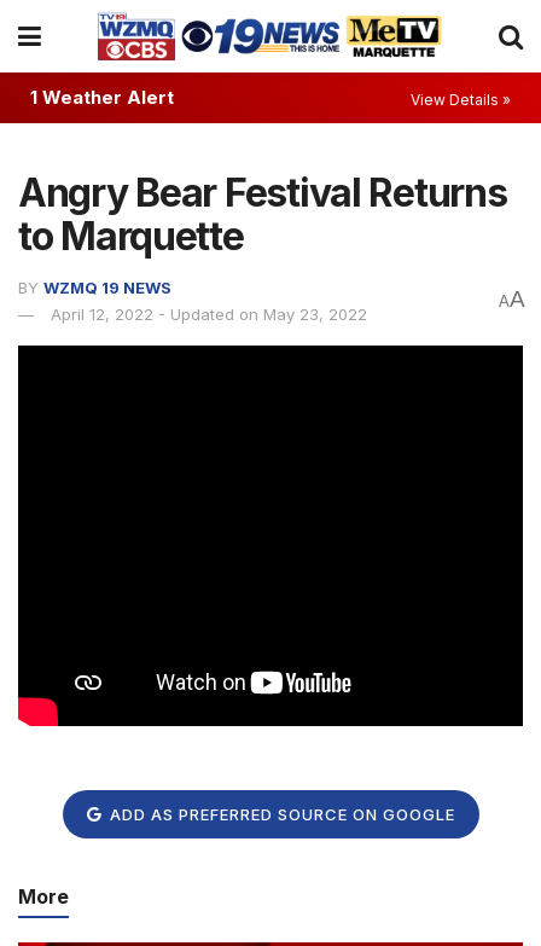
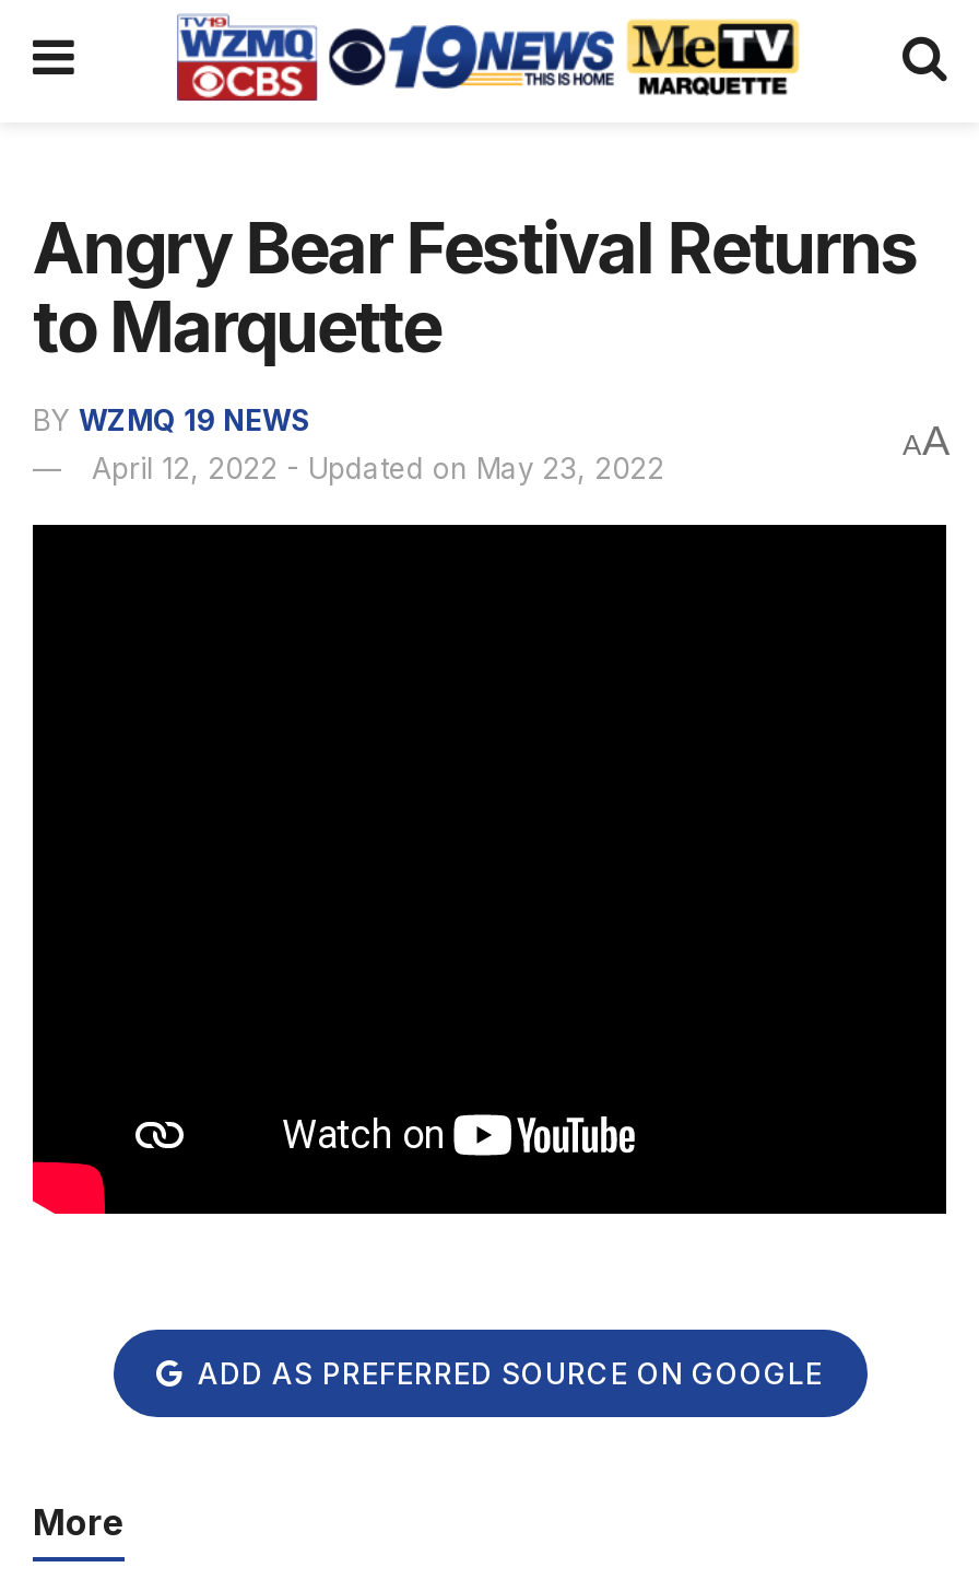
- 1 Weather Alert
- View Details »
